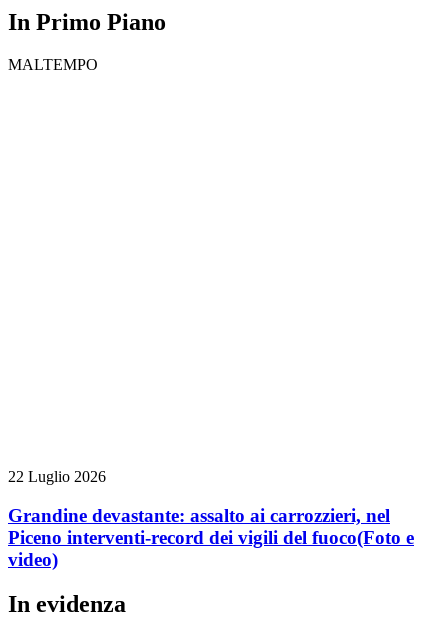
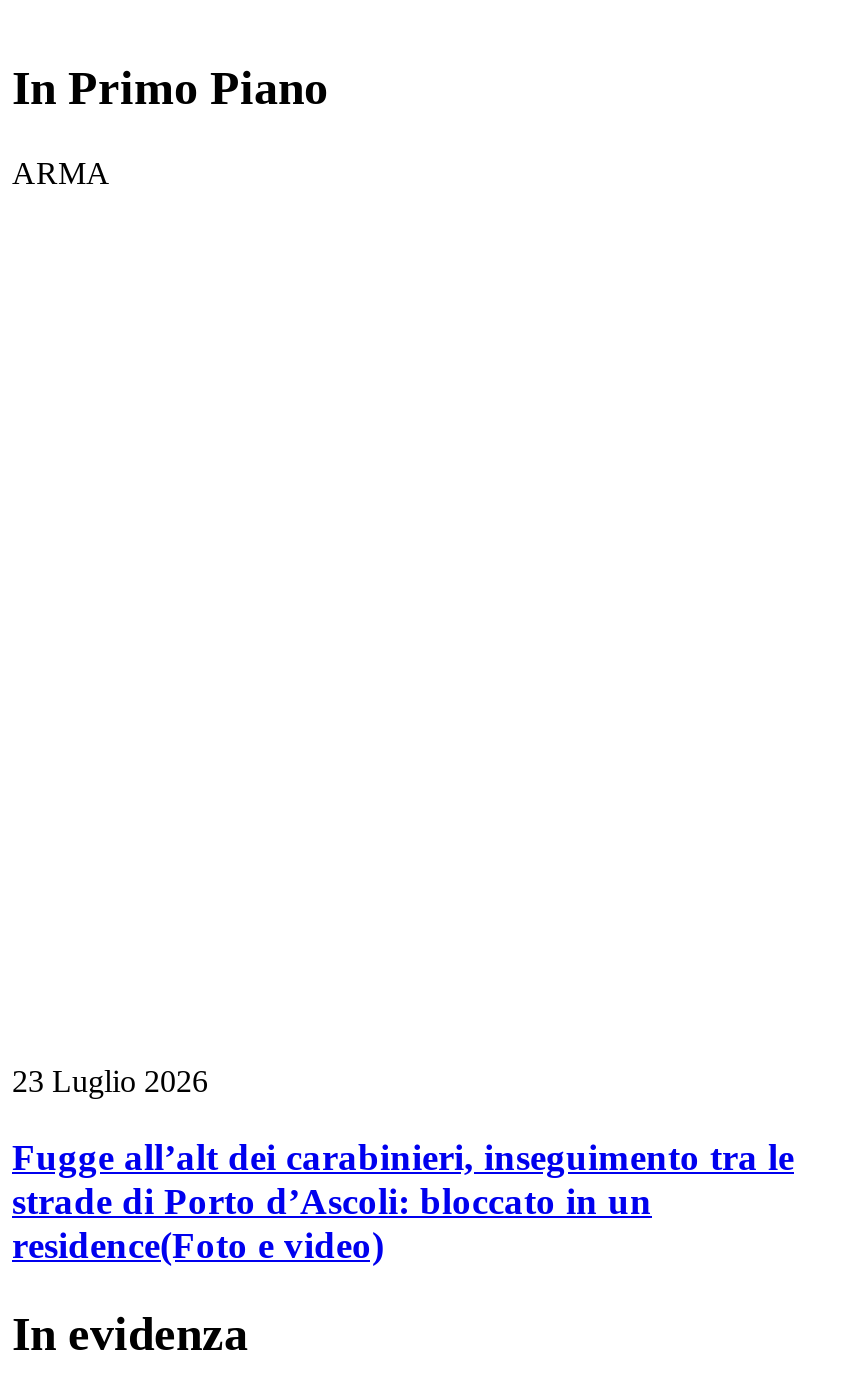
- MALTEMPO
+ ARMA

- 22 Luglio 2026
+ 23 Luglio 2026

- Grandine devastante: assalto ai carrozzieri, nel
- Piceno interventi-record dei vigili del fuoco(Foto e
- video)
+ Fugge all’alt dei carabinieri, inseguimento tra le
+ strade di Porto d’Ascoli: bloccato in un
+ residence(Foto e video)
